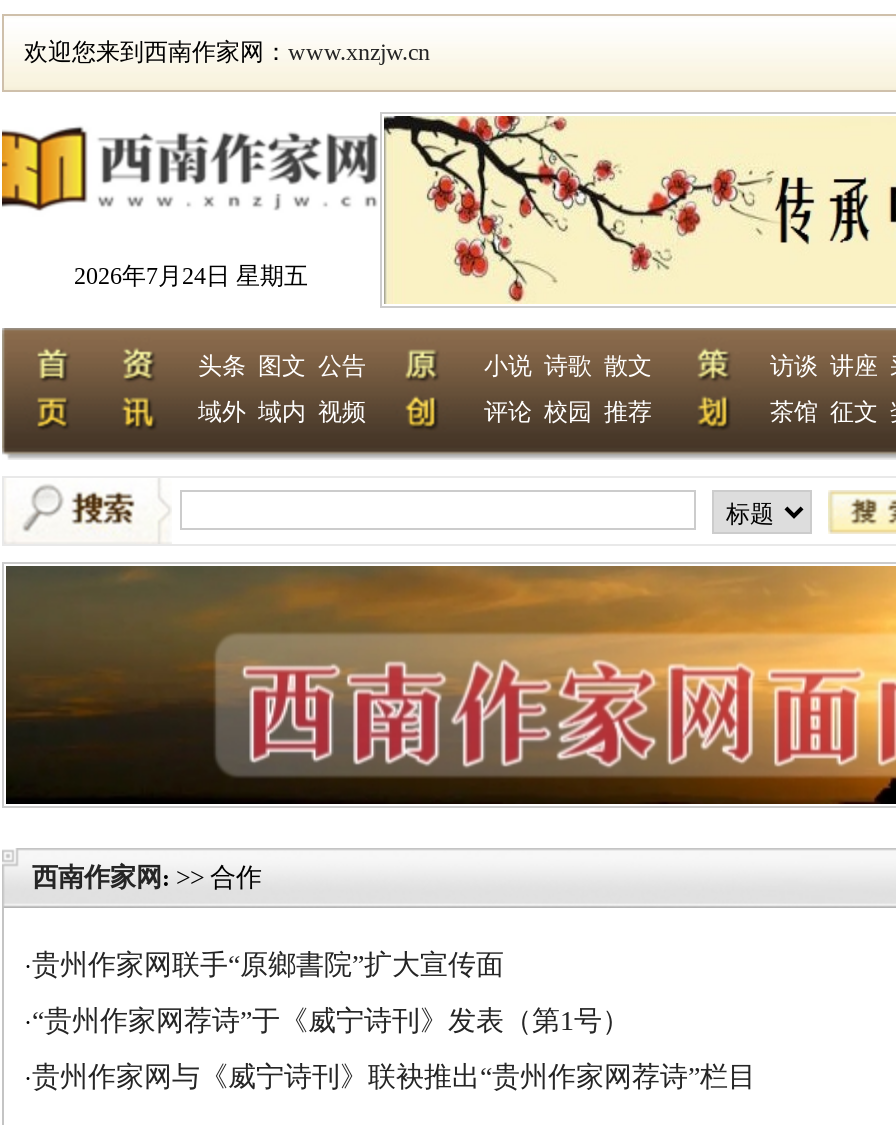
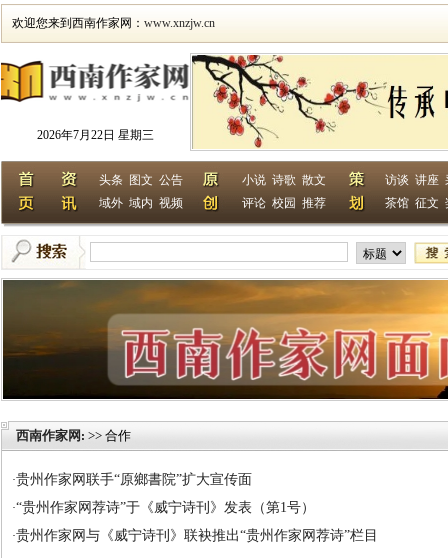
- 2026年7月24日 星期五
+ 2026年7月22日 星期三
